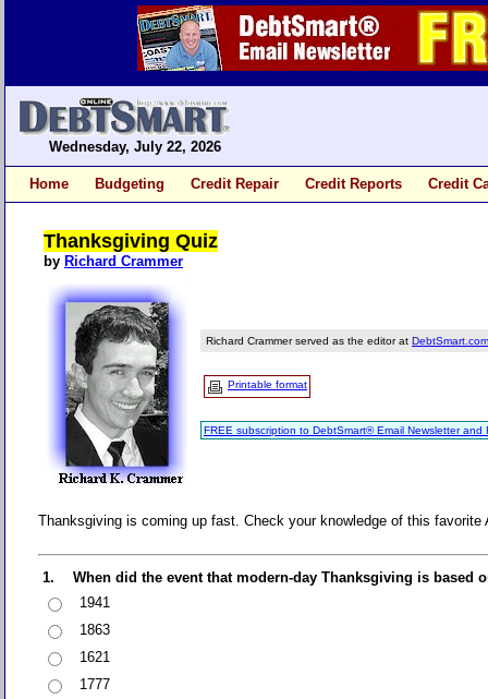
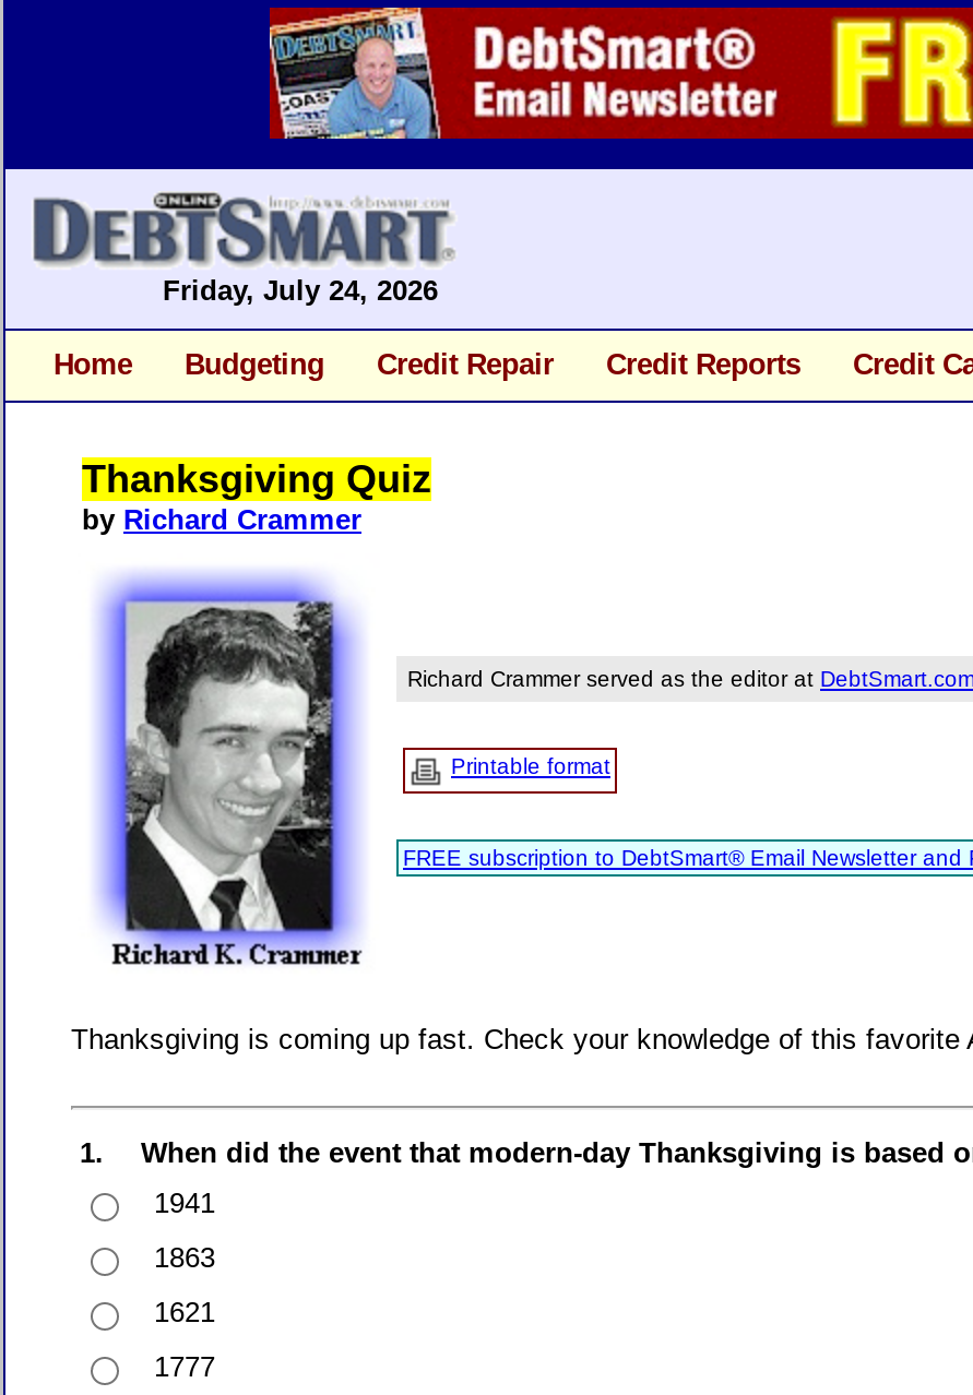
- Wednesday, July 22, 2026
+ Friday, July 24, 2026
